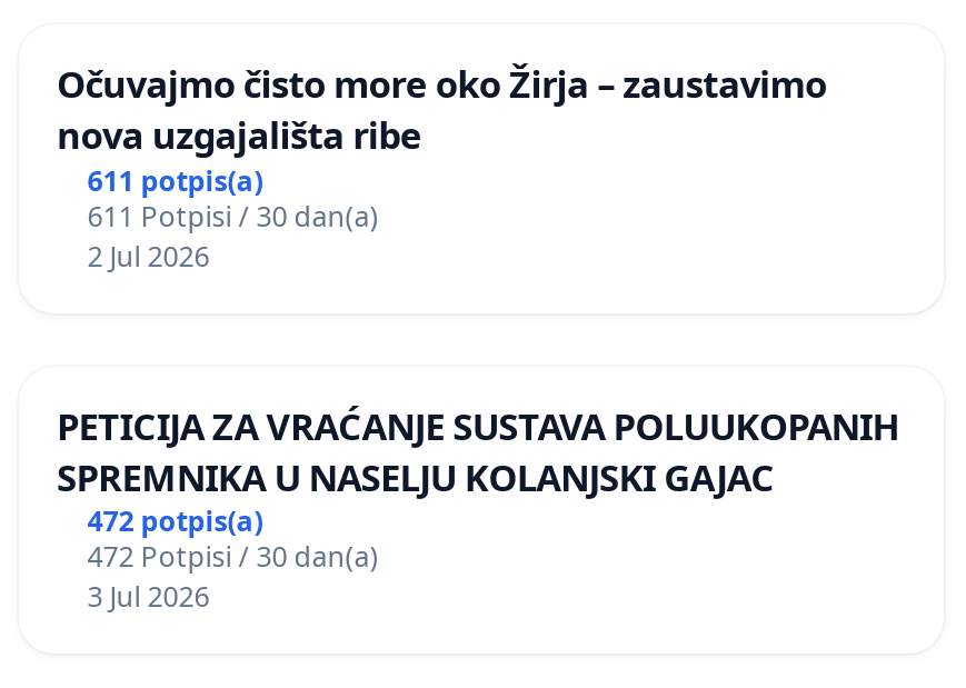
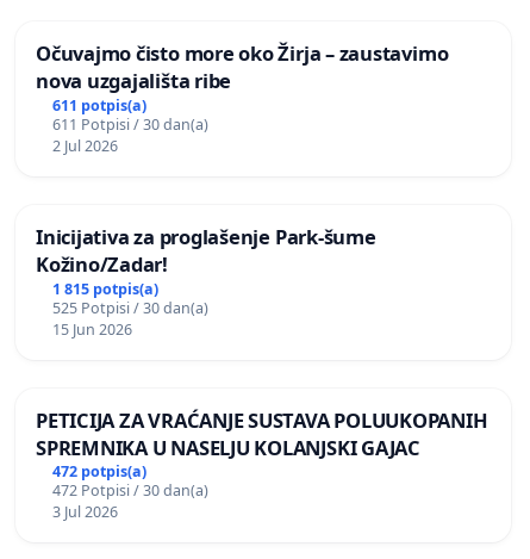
+ Inicijativa za proglašenje Park-šume
+ Kožino/Zadar!
+ 1 815 potpis(a)
+ 525 Potpisi / 30 dan(a)
+ 15 Jun 2026
